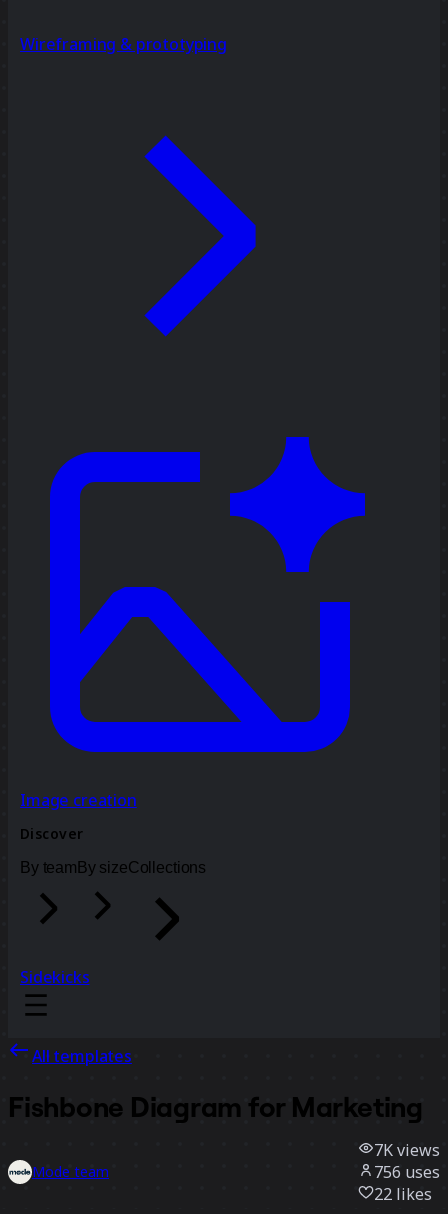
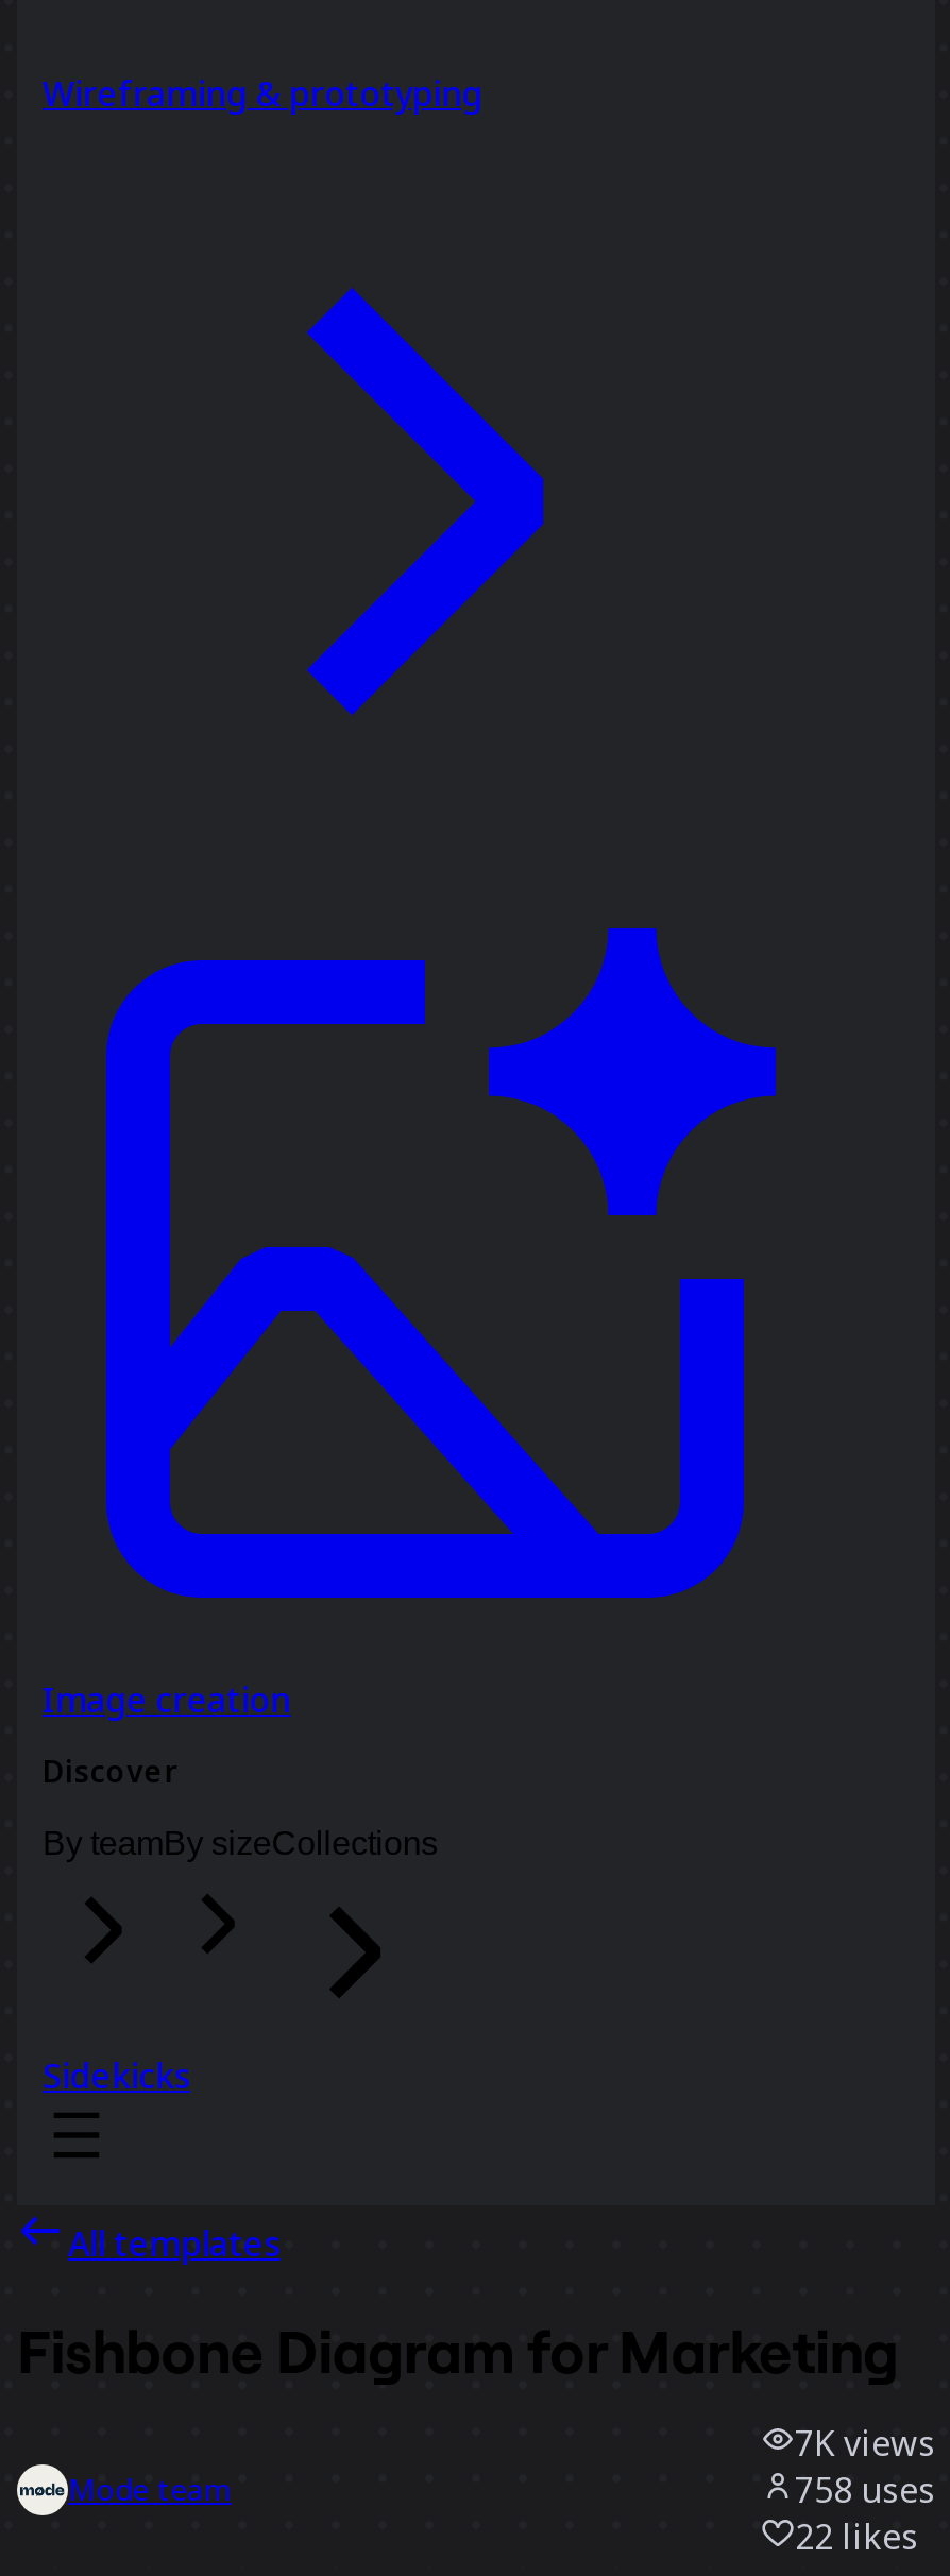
- 756 uses
+ 758 uses
